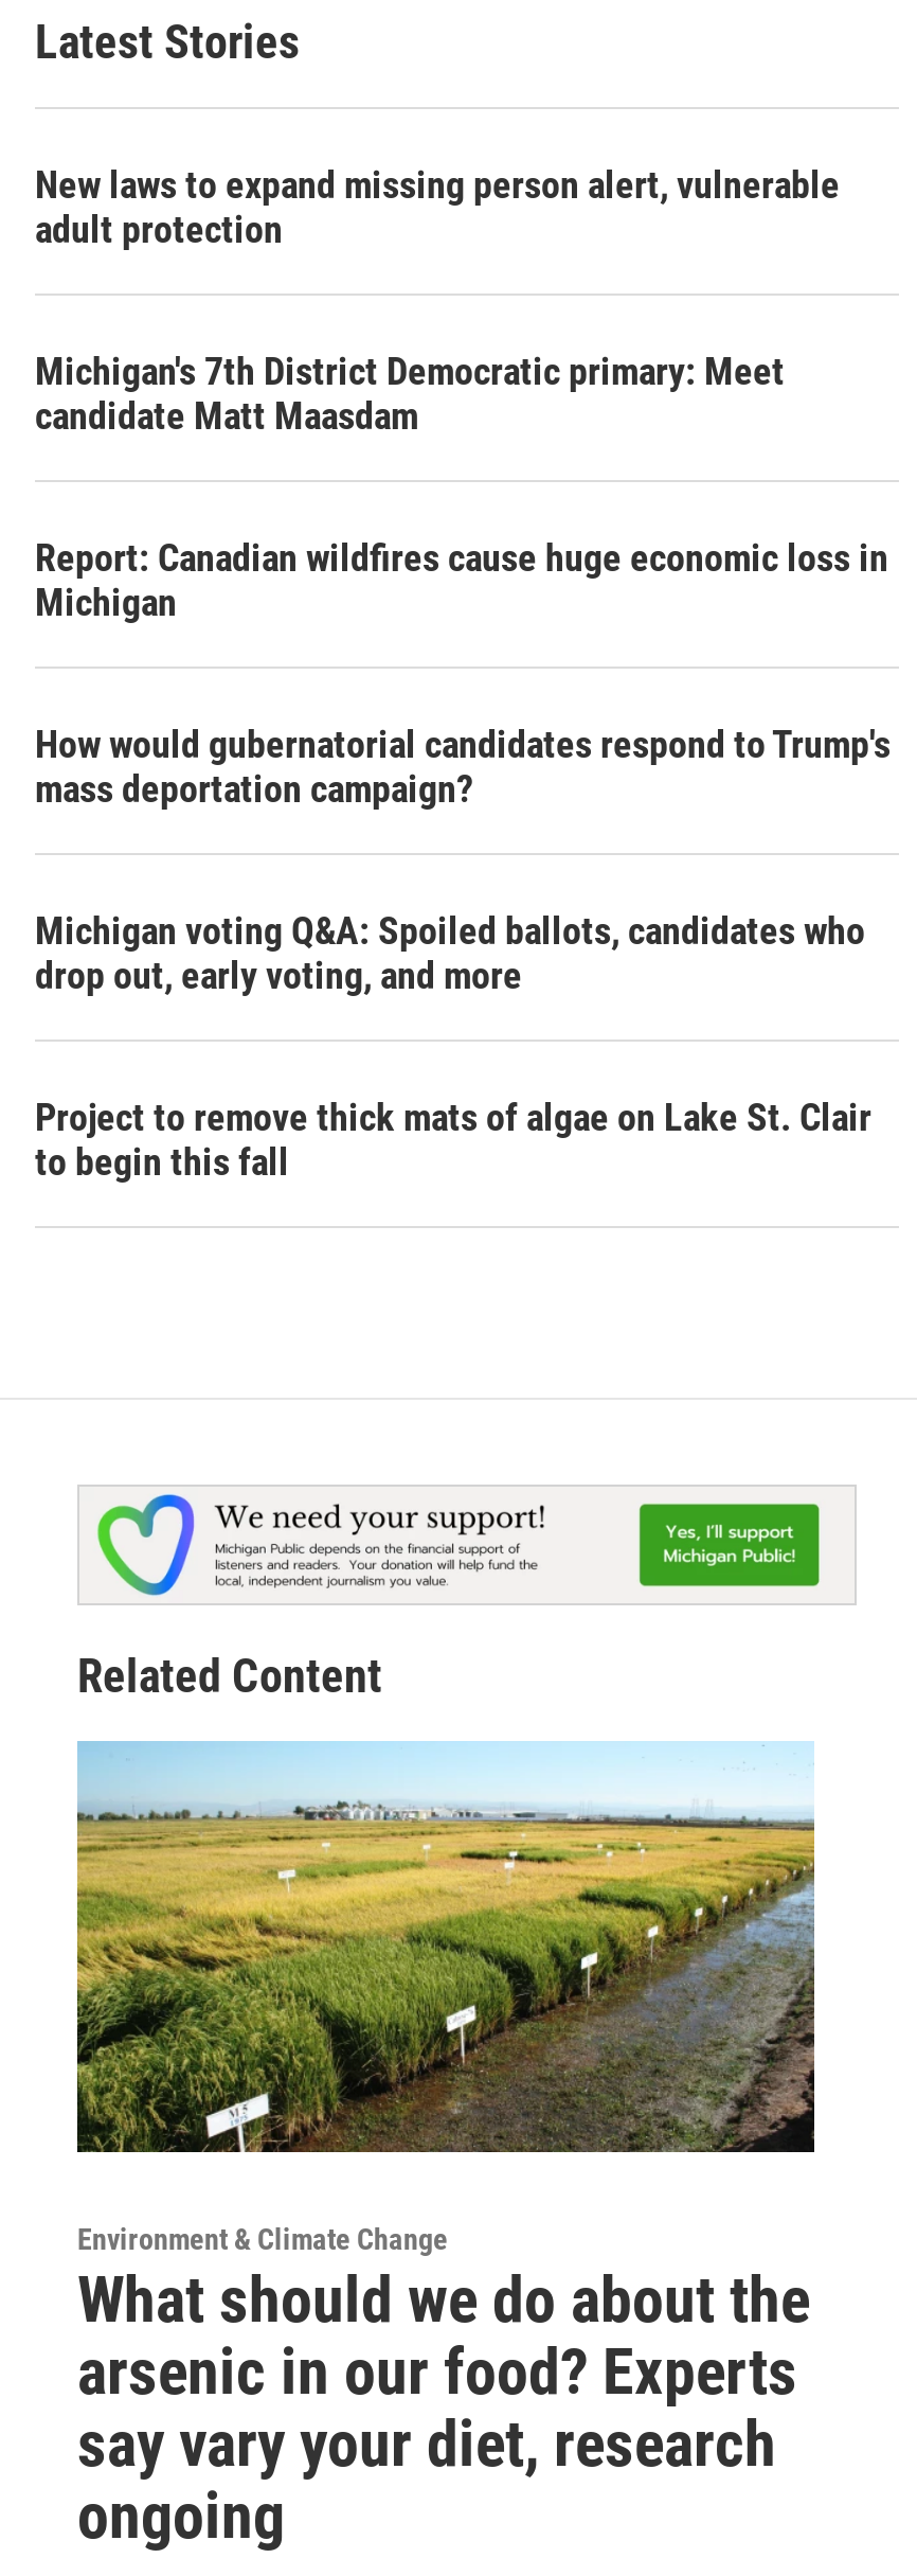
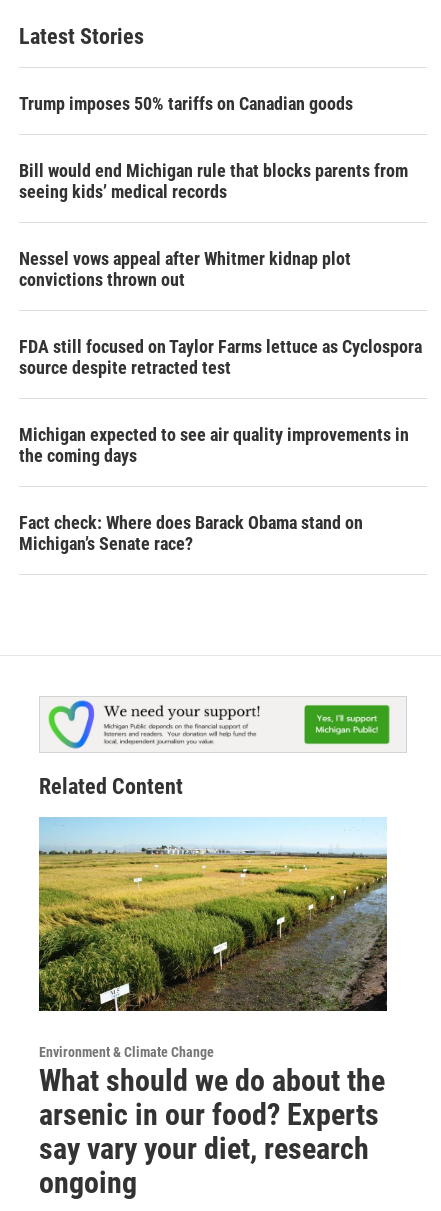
- New laws to expand missing person alert, vulnerable
- adult protection
+ Trump imposes 50% tariffs on Canadian goods

- Michigan's 7th District Democratic primary: Meet
- candidate Matt Maasdam
+ Bill would end Michigan rule that blocks parents from
+ seeing kids’ medical records

- Report: Canadian wildfires cause huge economic loss in
- Michigan
+ Nessel vows appeal after Whitmer kidnap plot
+ convictions thrown out

- How would gubernatorial candidates respond to Trump's
- mass deportation campaign?
+ FDA still focused on Taylor Farms lettuce as Cyclospora
+ source despite retracted test

- Michigan voting Q&A: Spoiled ballots, candidates who
- drop out, early voting, and more
+ Michigan expected to see air quality improvements in
+ the coming days

- Project to remove thick mats of algae on Lake St. Clair
- to begin this fall
+ Fact check: Where does Barack Obama stand on
+ Michigan’s Senate race?
